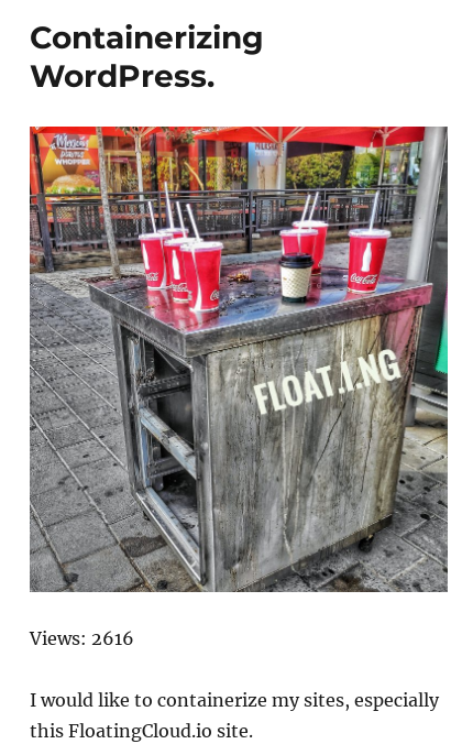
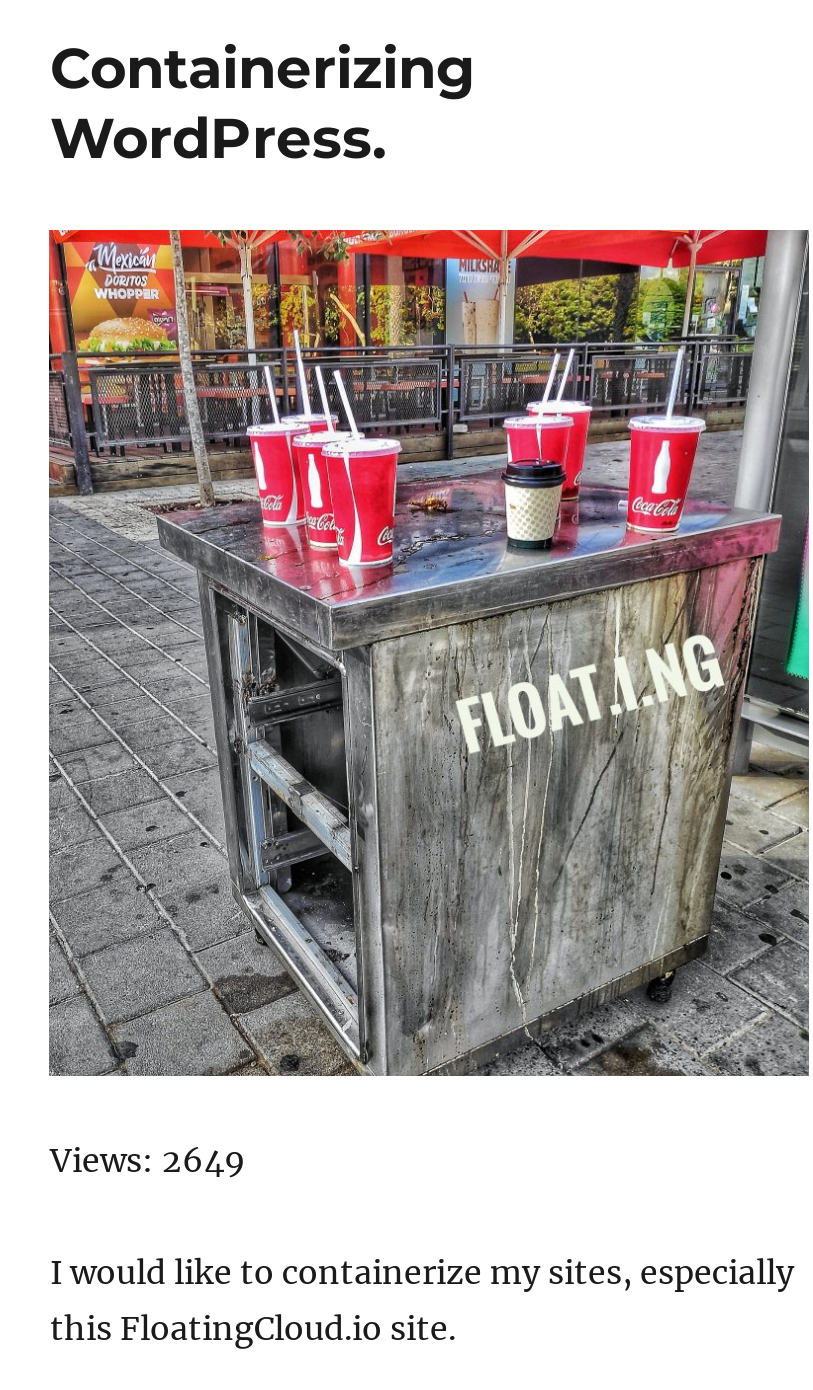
- Views: 2616
+ Views: 2649
